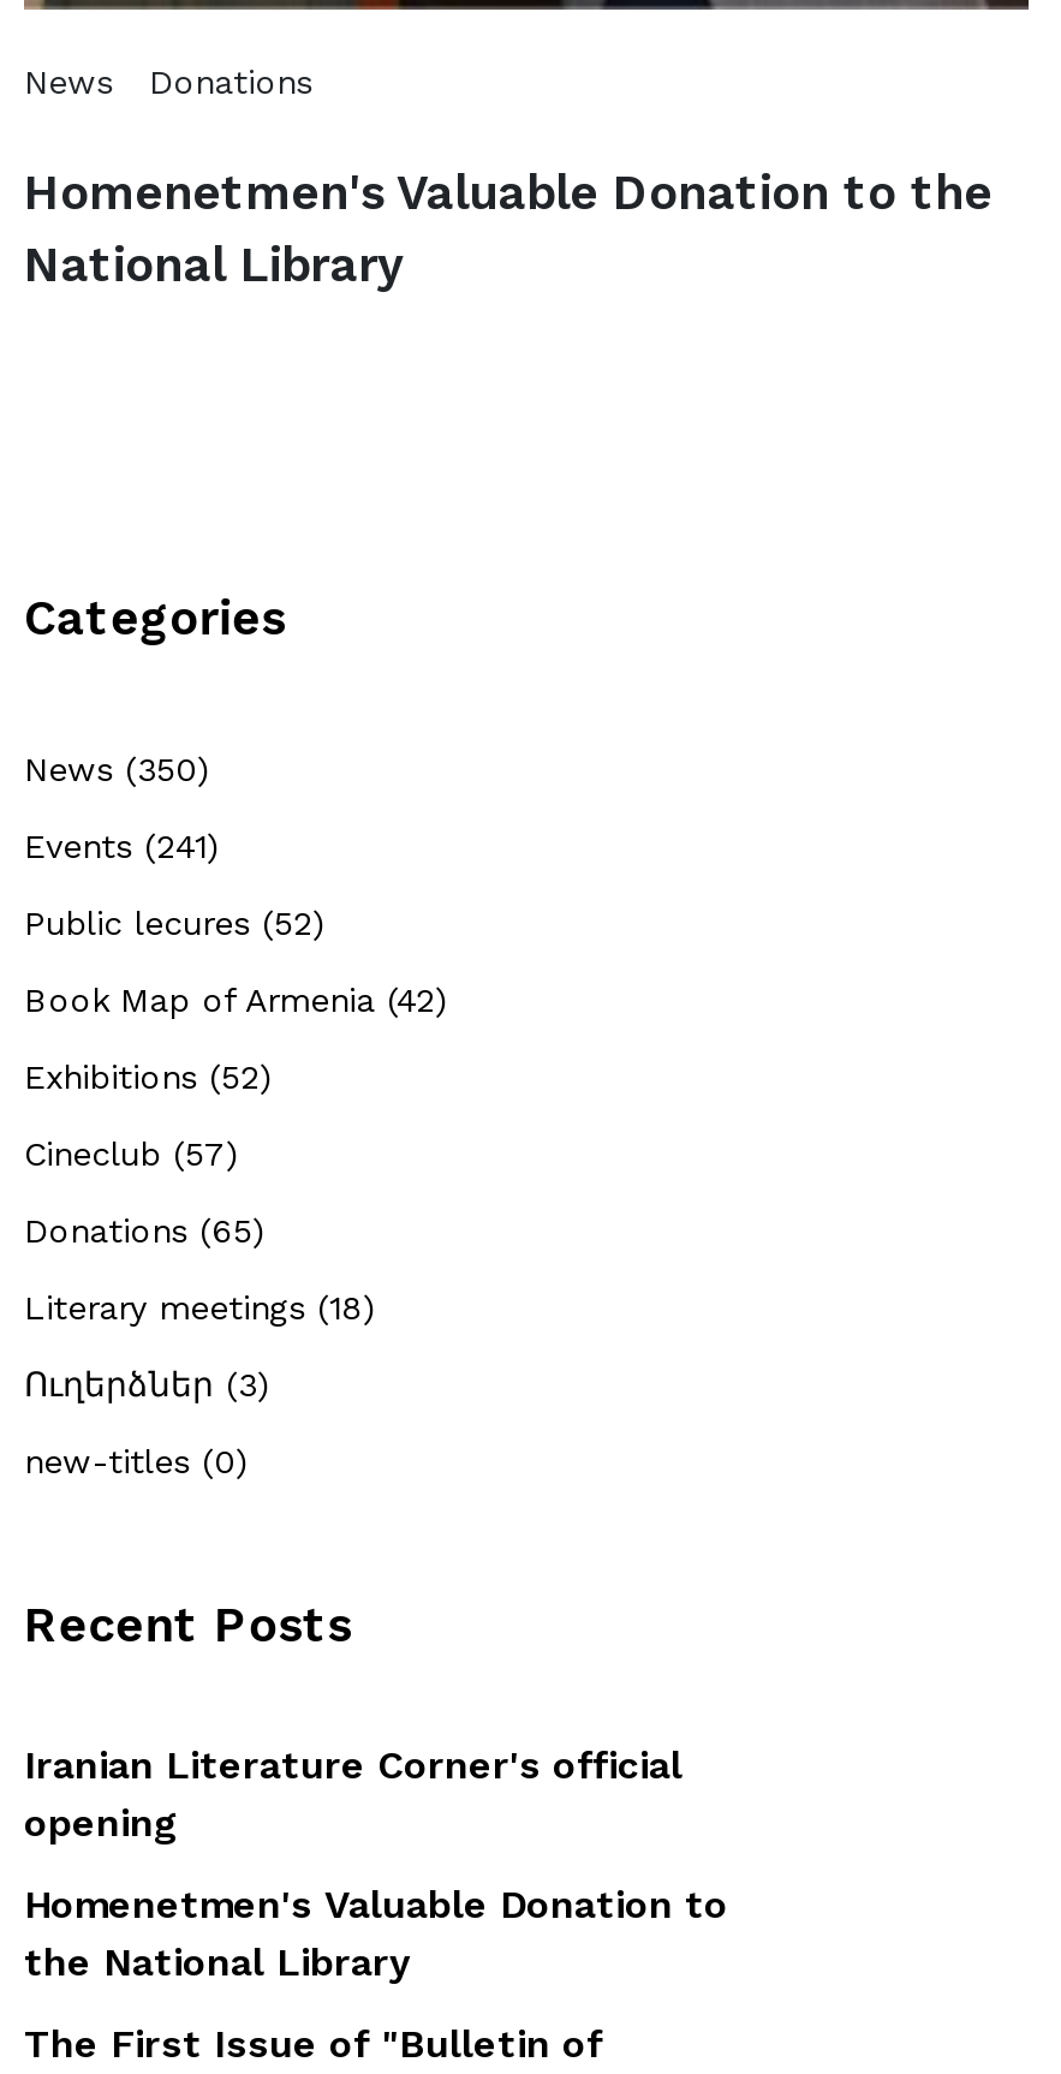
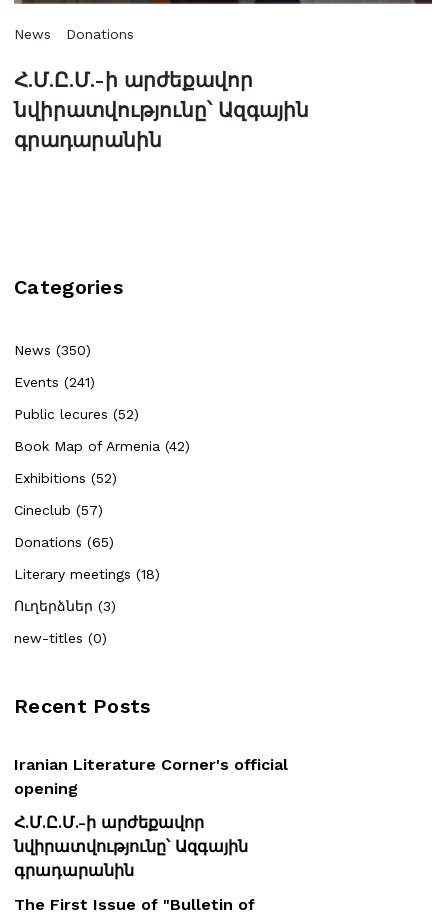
- Homenetmen's Valuable Donation to the
- National Library
+ Հ.Մ.Ը.Մ.-ի արժեքավոր
+ նվիրատվությունը՝ Ազգային
+ գրադարանին

- Homenetmen's Valuable Donation to
- the National Library
+ Հ.Մ.Ը.Մ.-ի արժեքավոր
+ նվիրատվությունը՝ Ազգային
+ գրադարանին
